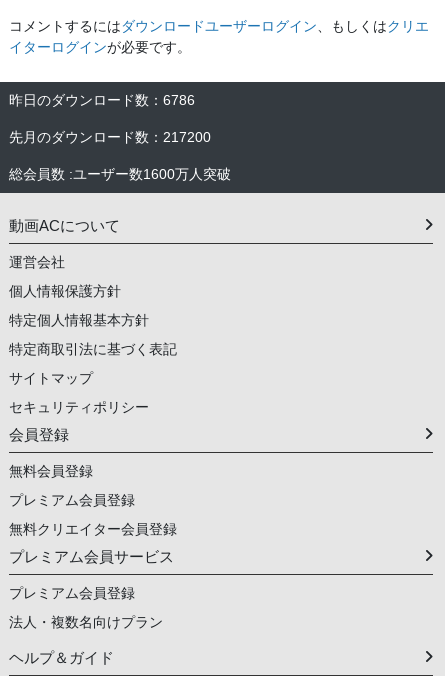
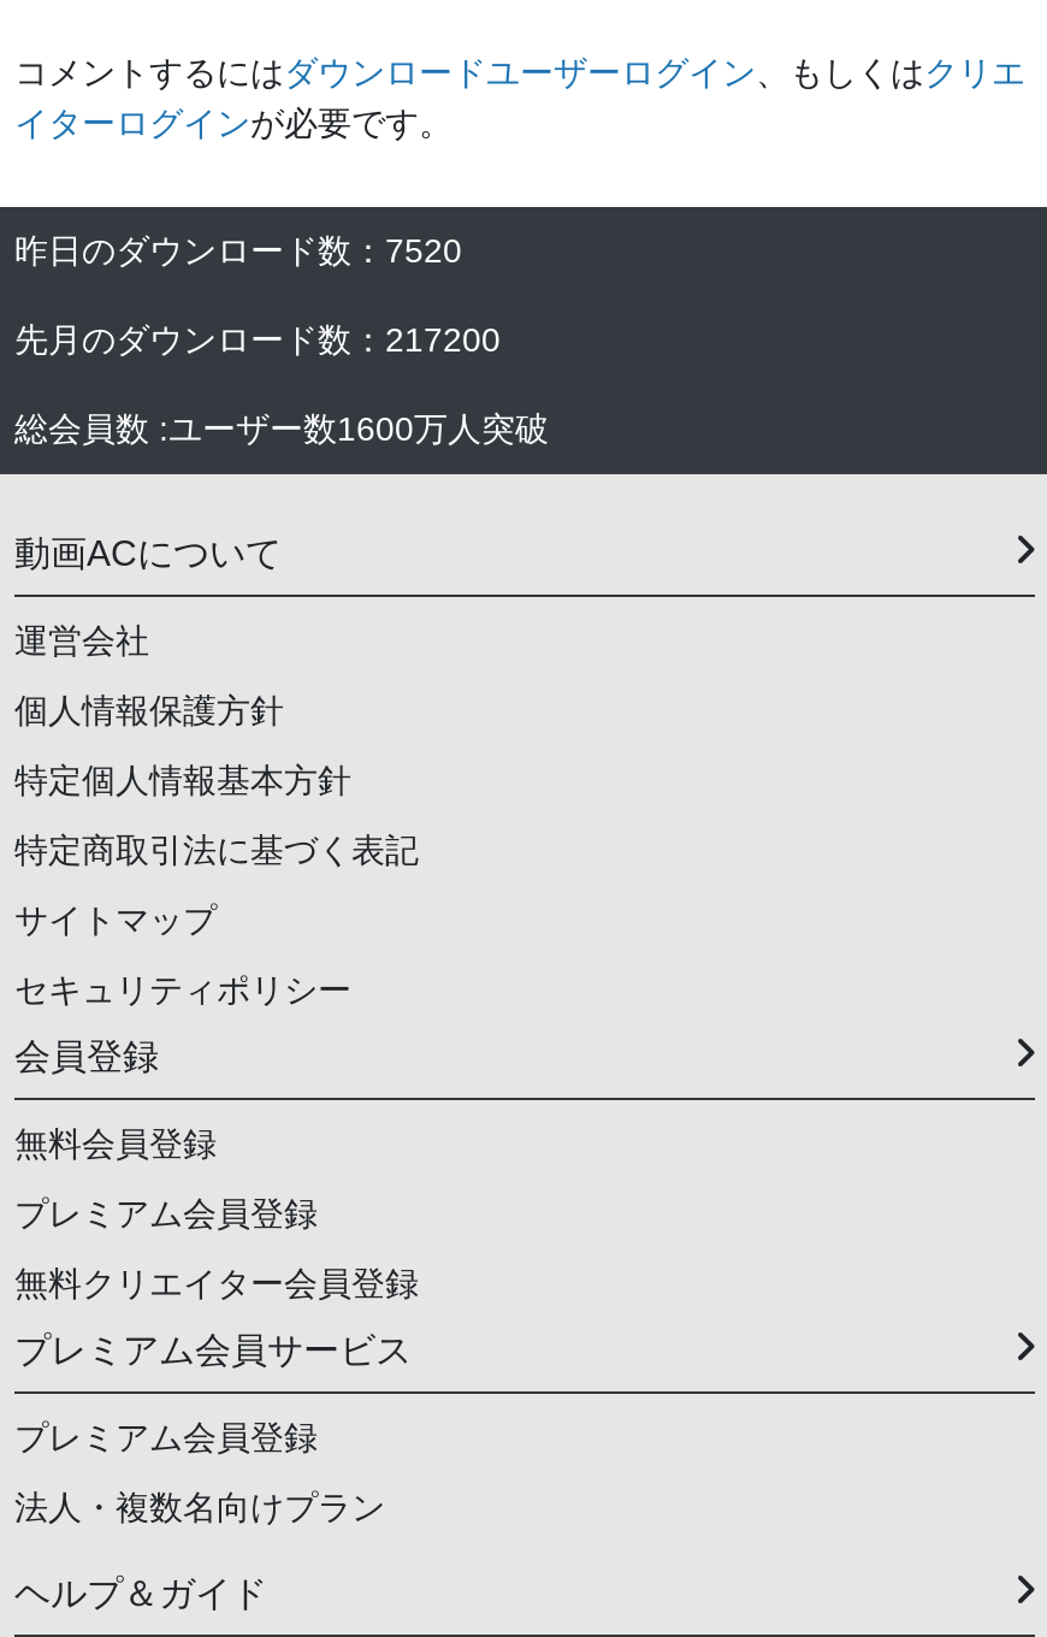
- 昨日のダウンロード数：6786
+ 昨日のダウンロード数：7520
